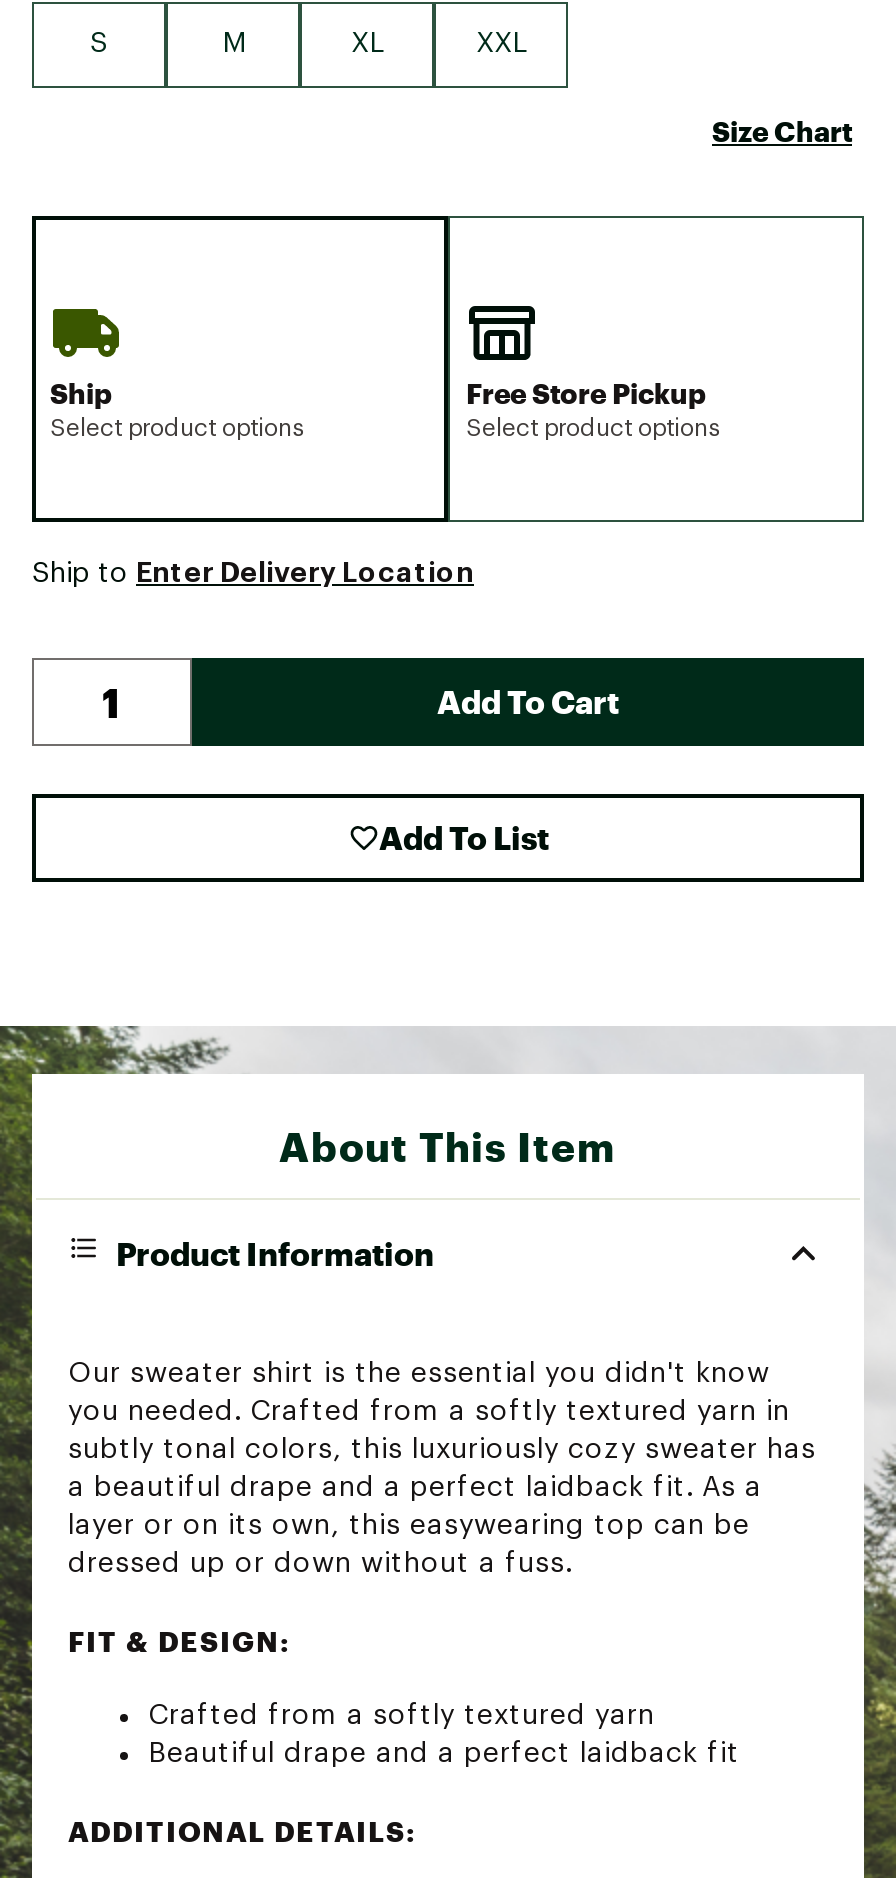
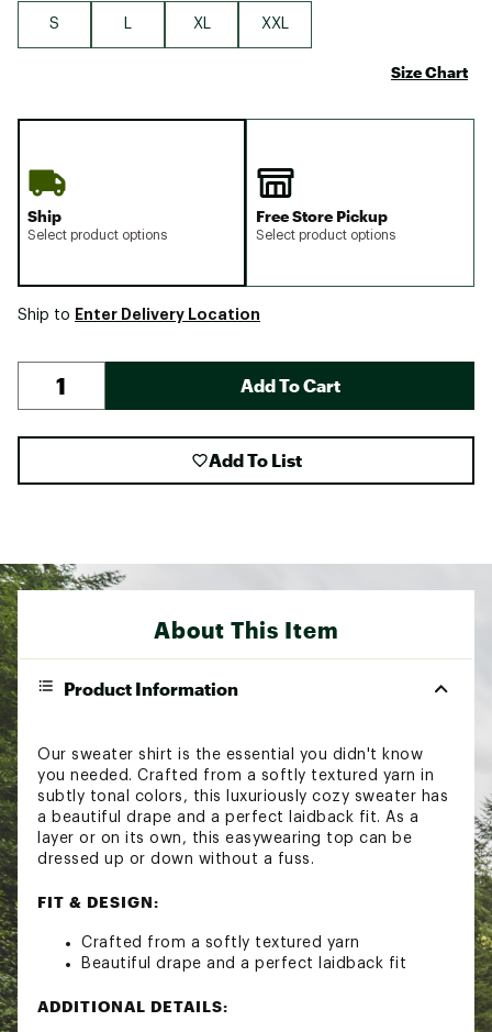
- M
+ L
